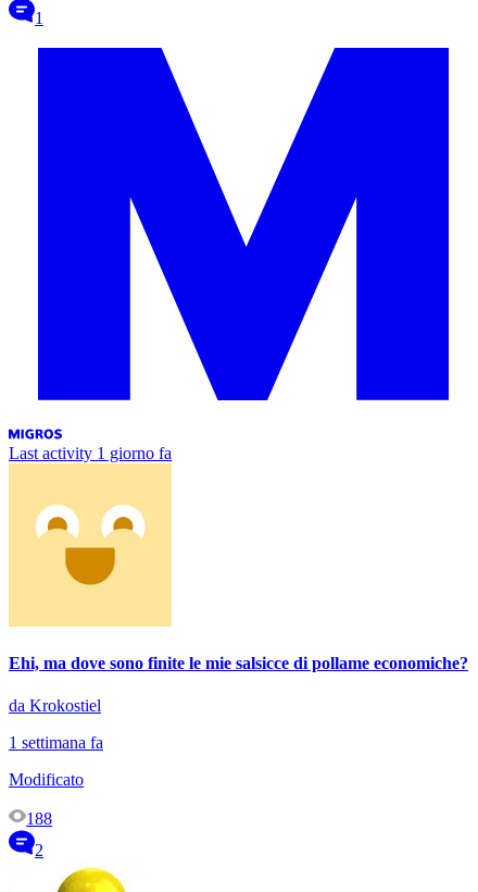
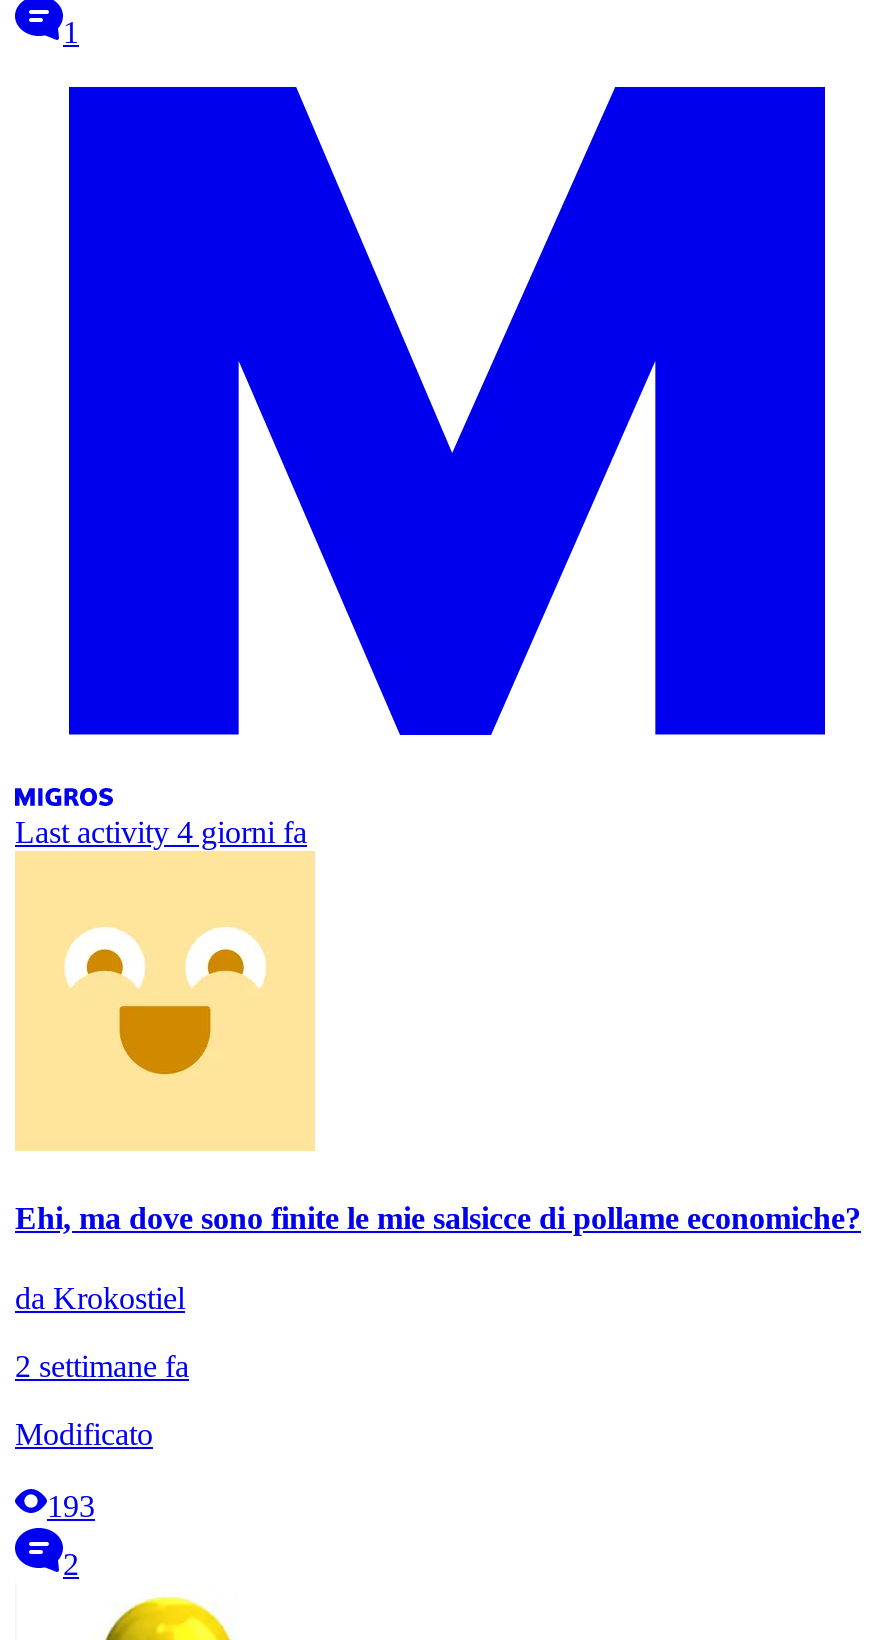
- Last activity 1 giorno fa
+ Last activity 4 giorni fa

- 1 settimana fa
+ 2 settimane fa

- 188
+ 193
